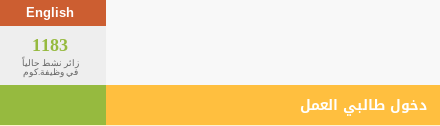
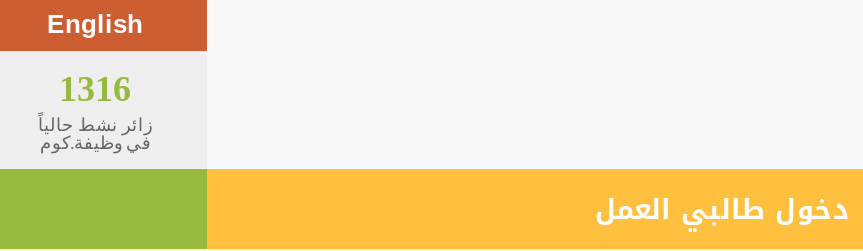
- 1183
+ 1316
